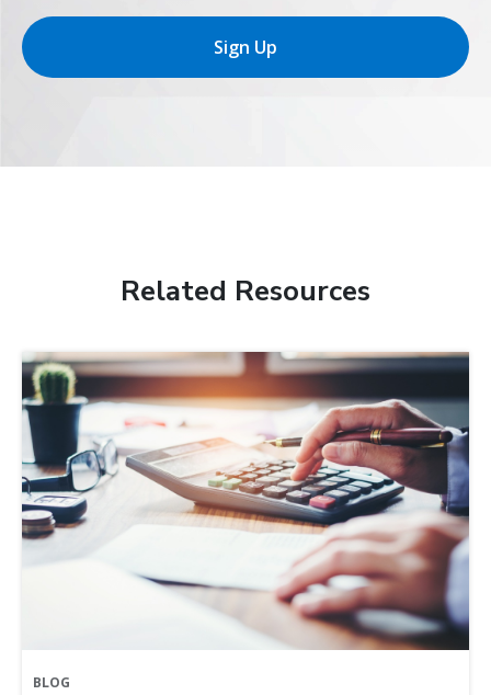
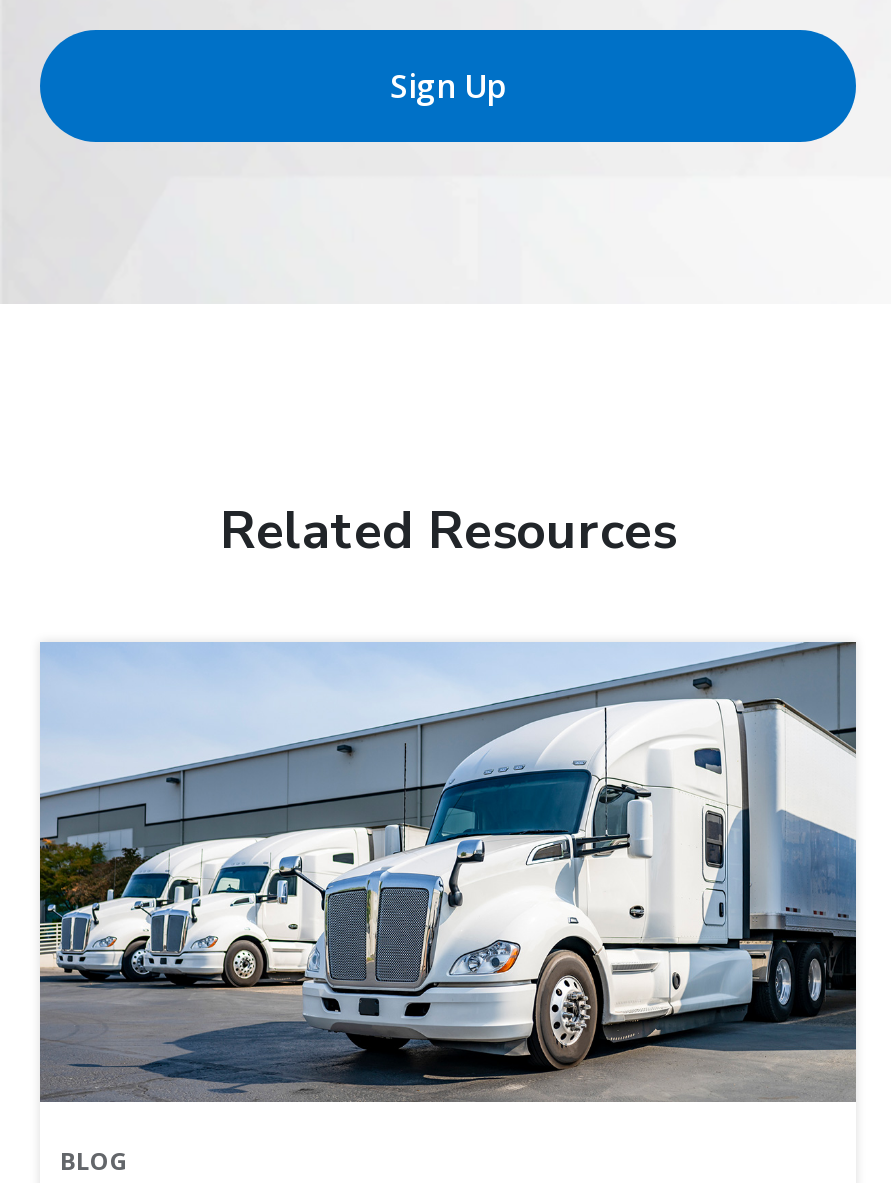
- [image]
+ [image]
